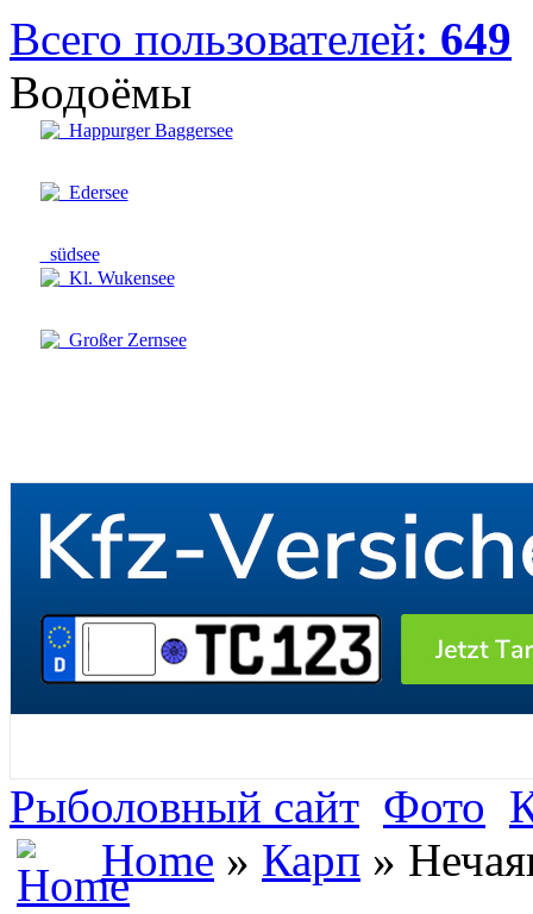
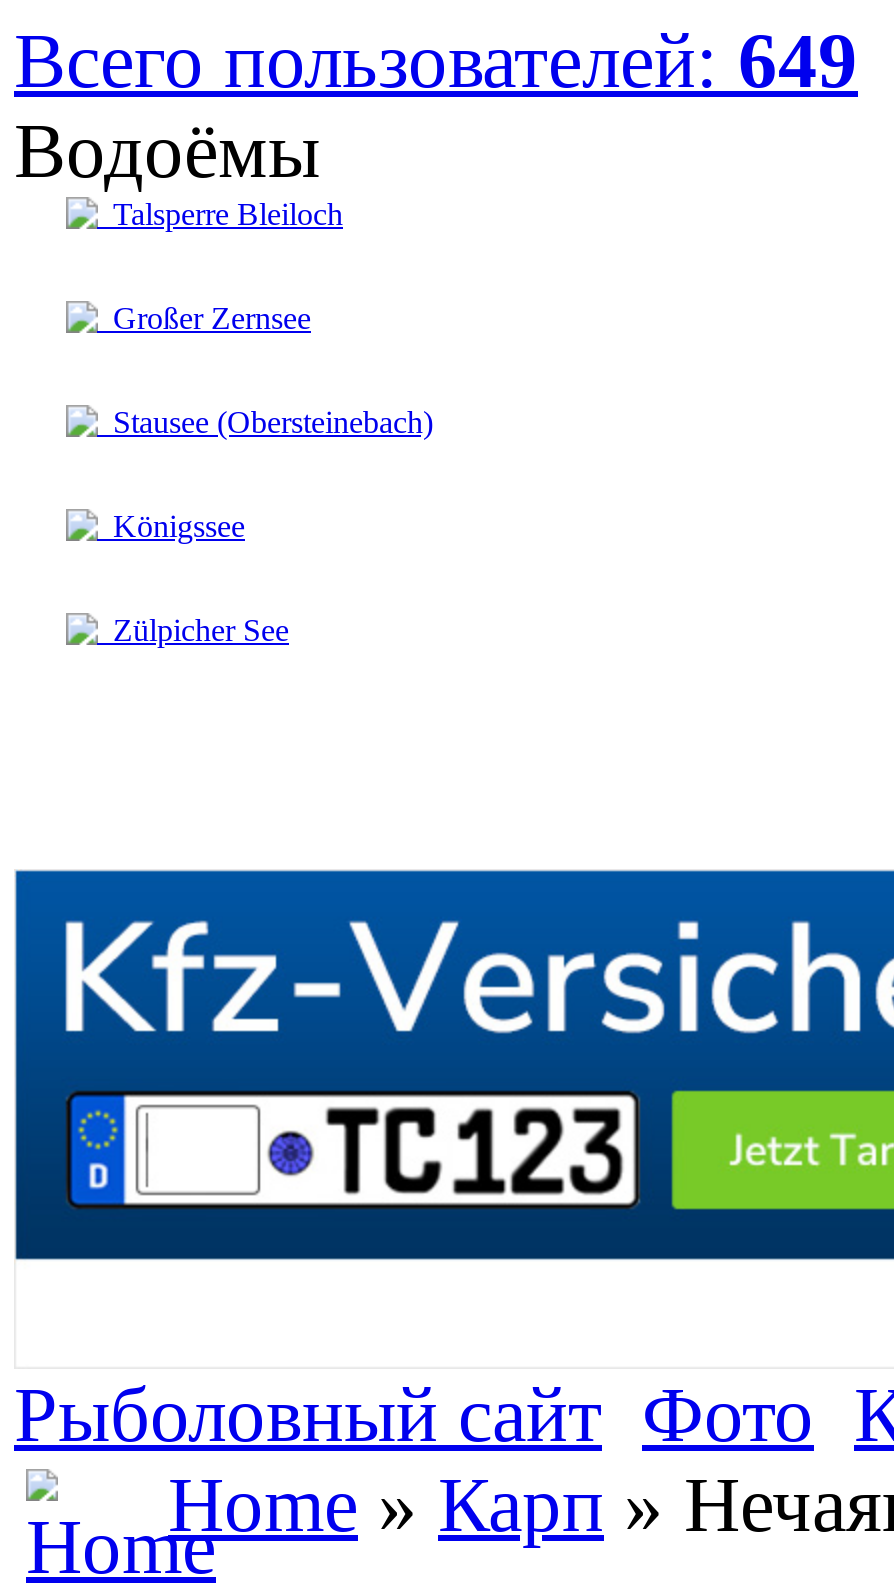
- Happurger Baggersee
- Edersee
- südsee
- Kl. Wukensee
+ Talsperre Bleiloch

moved up: Großer Zernsee

+ Stausee (Obersteinebach)
+ Königssee
+ Zülpicher See
